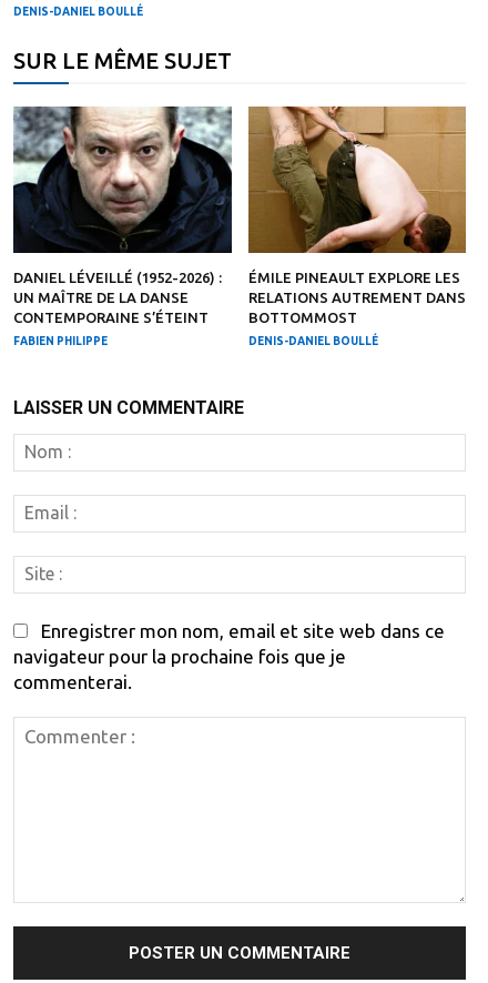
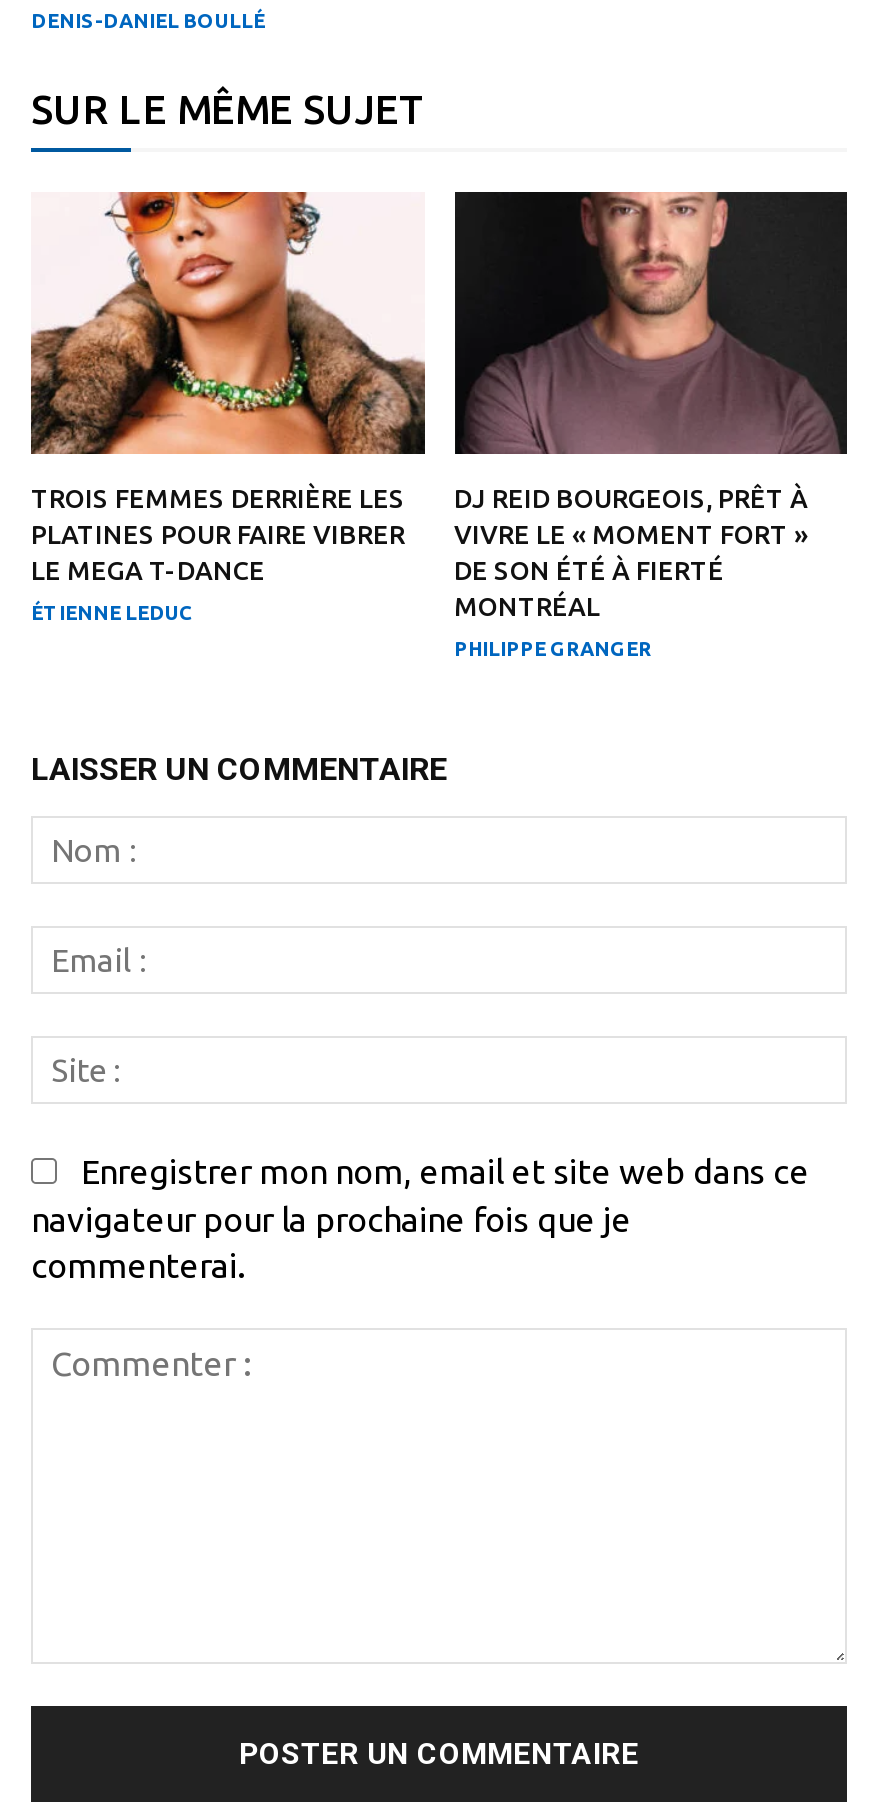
- [image]
- DANIEL LÉVEILLÉ (1952-2026) :
- UN MAÎTRE DE LA DANSE
- CONTEMPORAINE S’ÉTEINT
+ [image]
+ TROIS FEMMES DERRIÈRE LES
+ PLATINES POUR FAIRE VIBRER
+ LE MEGA T-DANCE

- [image]
- ÉMILE PINEAULT EXPLORE LES
- RELATIONS AUTREMENT DANS
- BOTTOMMOST
+ [image]
+ DJ REID BOURGEOIS, PRÊT À
+ VIVRE LE « MOMENT FORT »
+ DE SON ÉTÉ À FIERTÉ
+ MONTRÉAL

- FABIEN PHILIPPE
+ ÉTIENNE LEDUC

- DENIS-DANIEL BOULLÉ
+ PHILIPPE GRANGER
